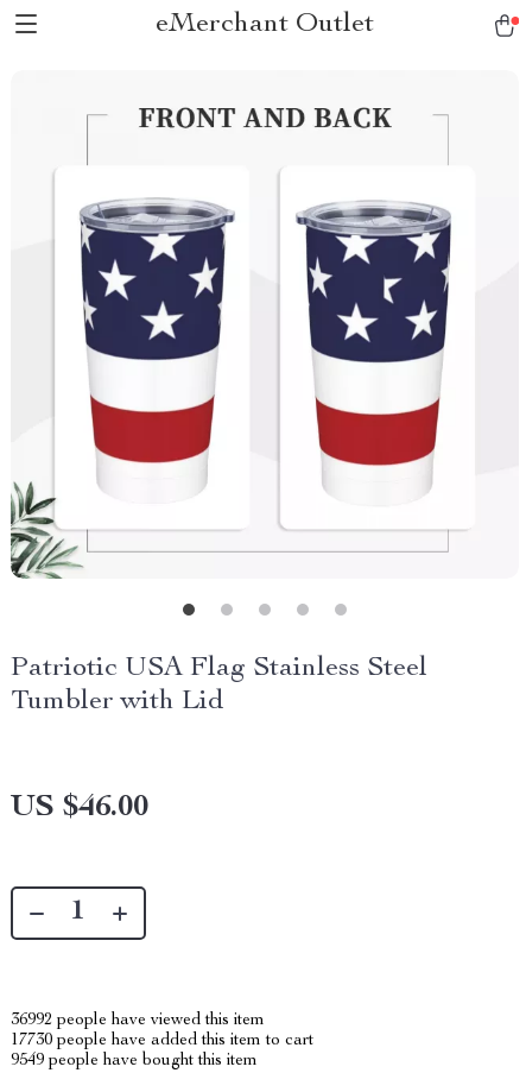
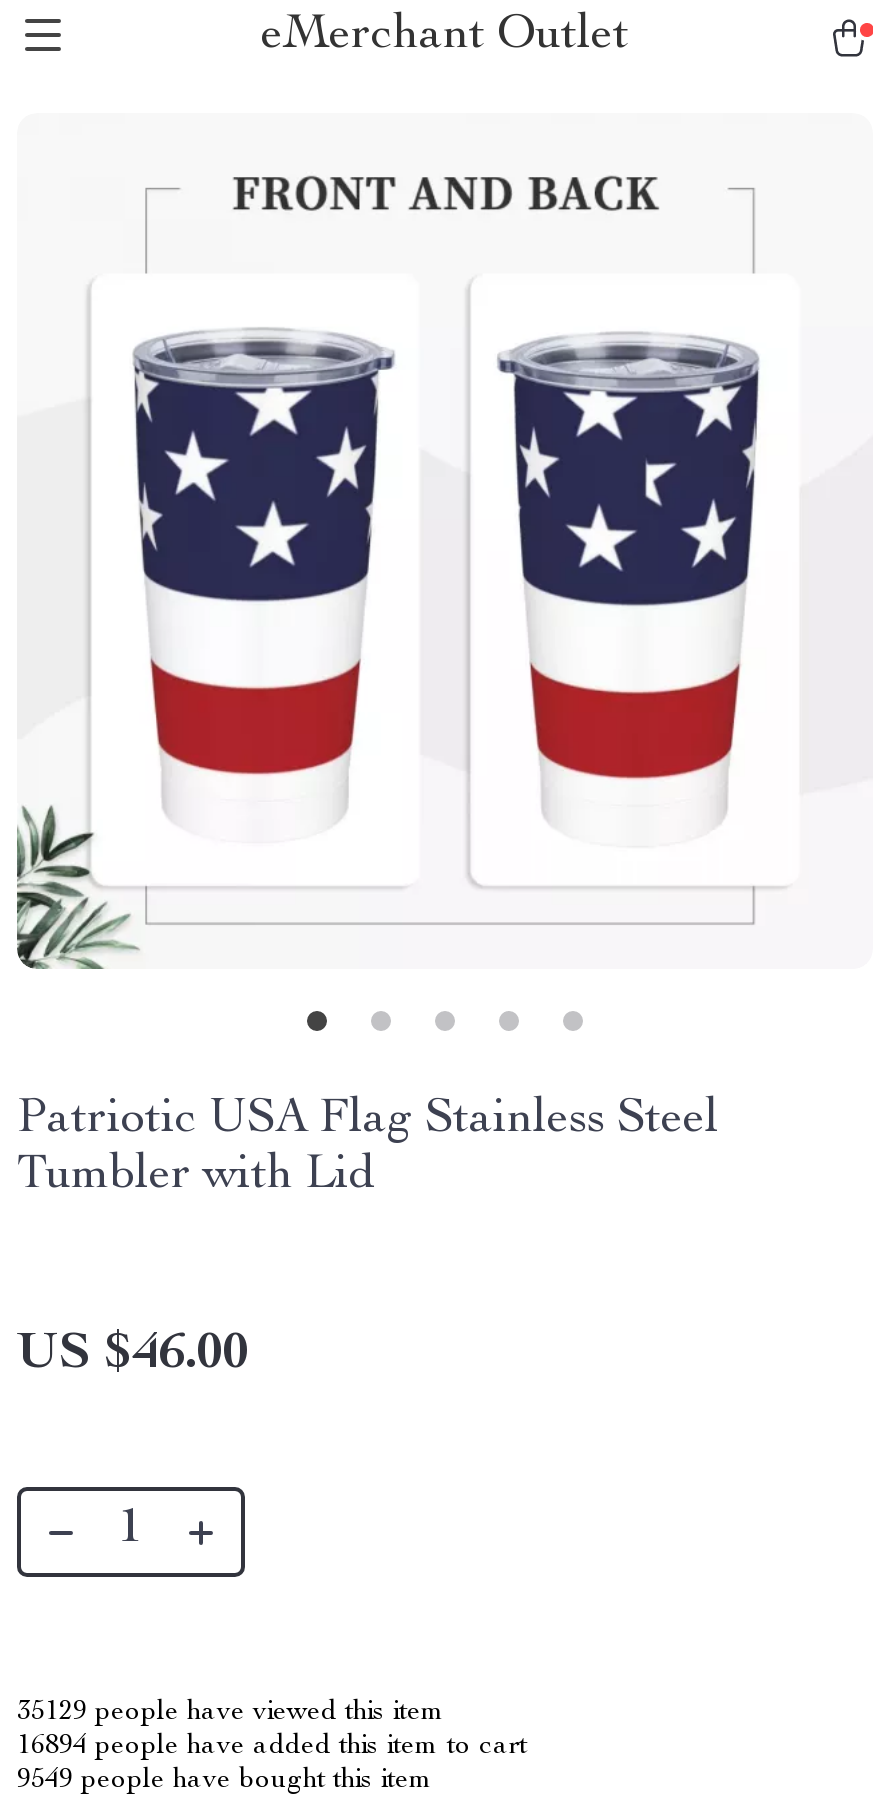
- 36992 people have viewed this item
+ 35129 people have viewed this item

- 17730 people have added this item to cart
+ 16894 people have added this item to cart
